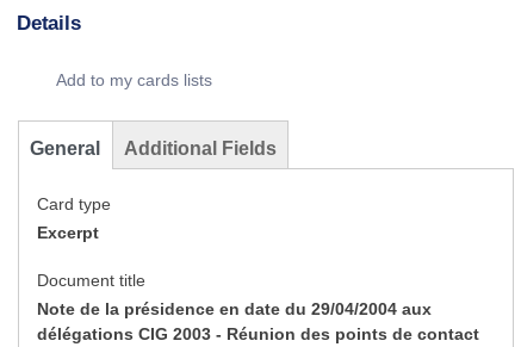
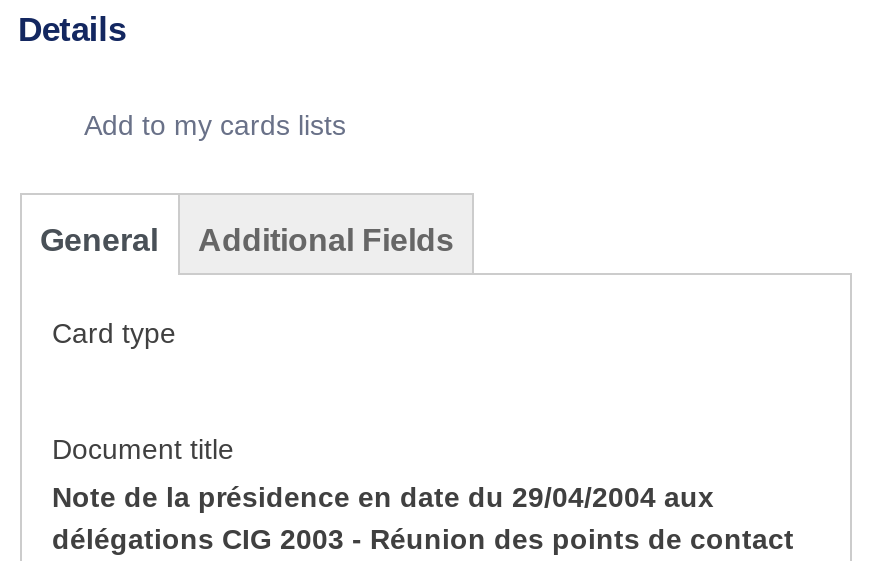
- Excerpt
